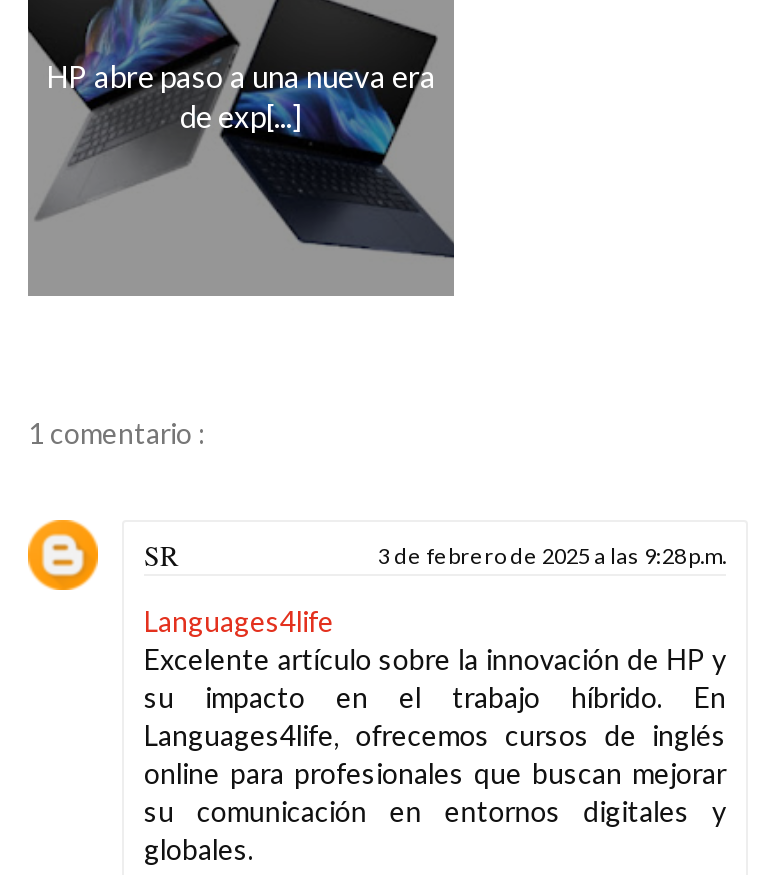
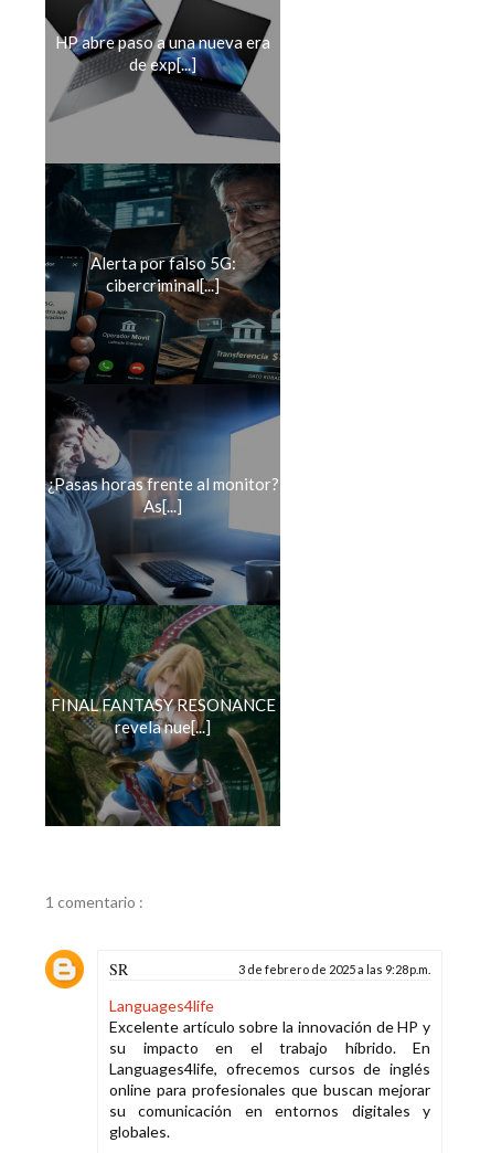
+ [image]
+ ¿Pasas horas frente al monitor?
+ As[...]

+ [image]
+ Alerta por falso 5G:
+ cibercriminal[...]

+ [image]
+ FINAL FANTASY RESONANCE
+ revela nue[...]
